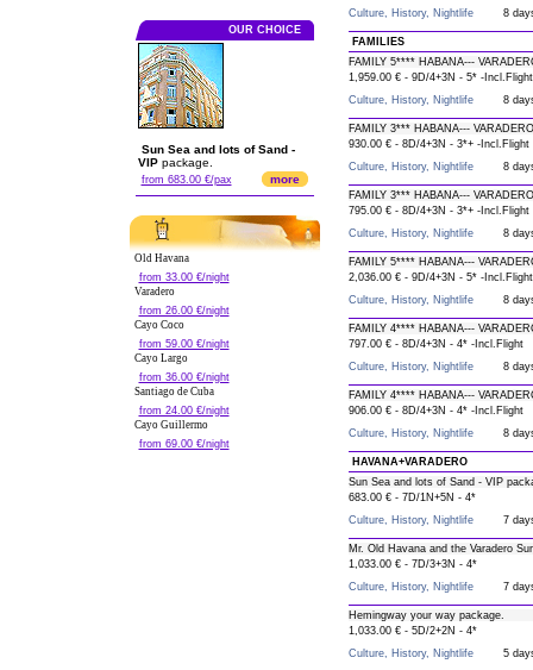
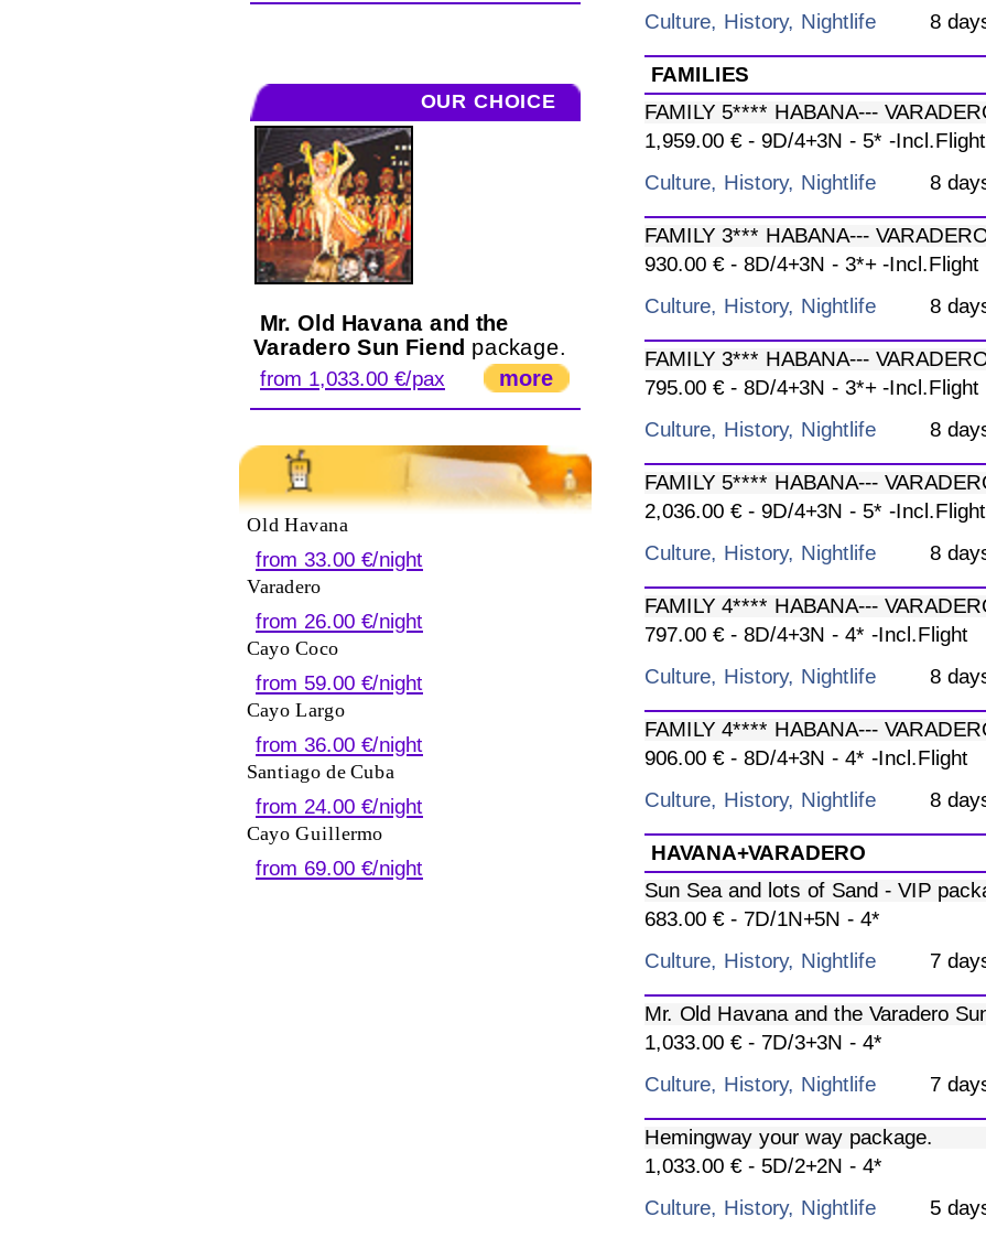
moved down: OUR CHOICE

- [image]
- Sun Sea and lots of Sand -
- VIP package.
- from 683.00 €/pax
+ [image]
+ Mr. Old Havana and the
+ Varadero Sun Fiend package.
+ from 1,033.00 €/pax

moved down: more

moved down: Old Havana | from 33.00 €/night | Varadero | ... | Cayo Guillermo | from 69.00 €/night
